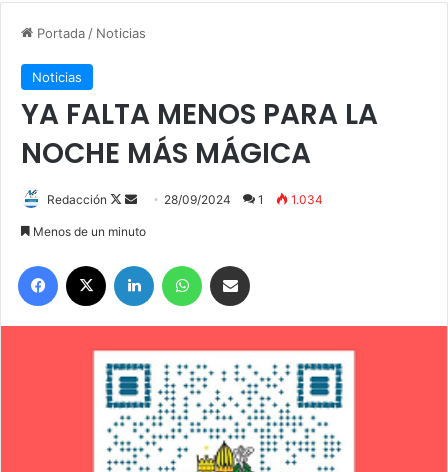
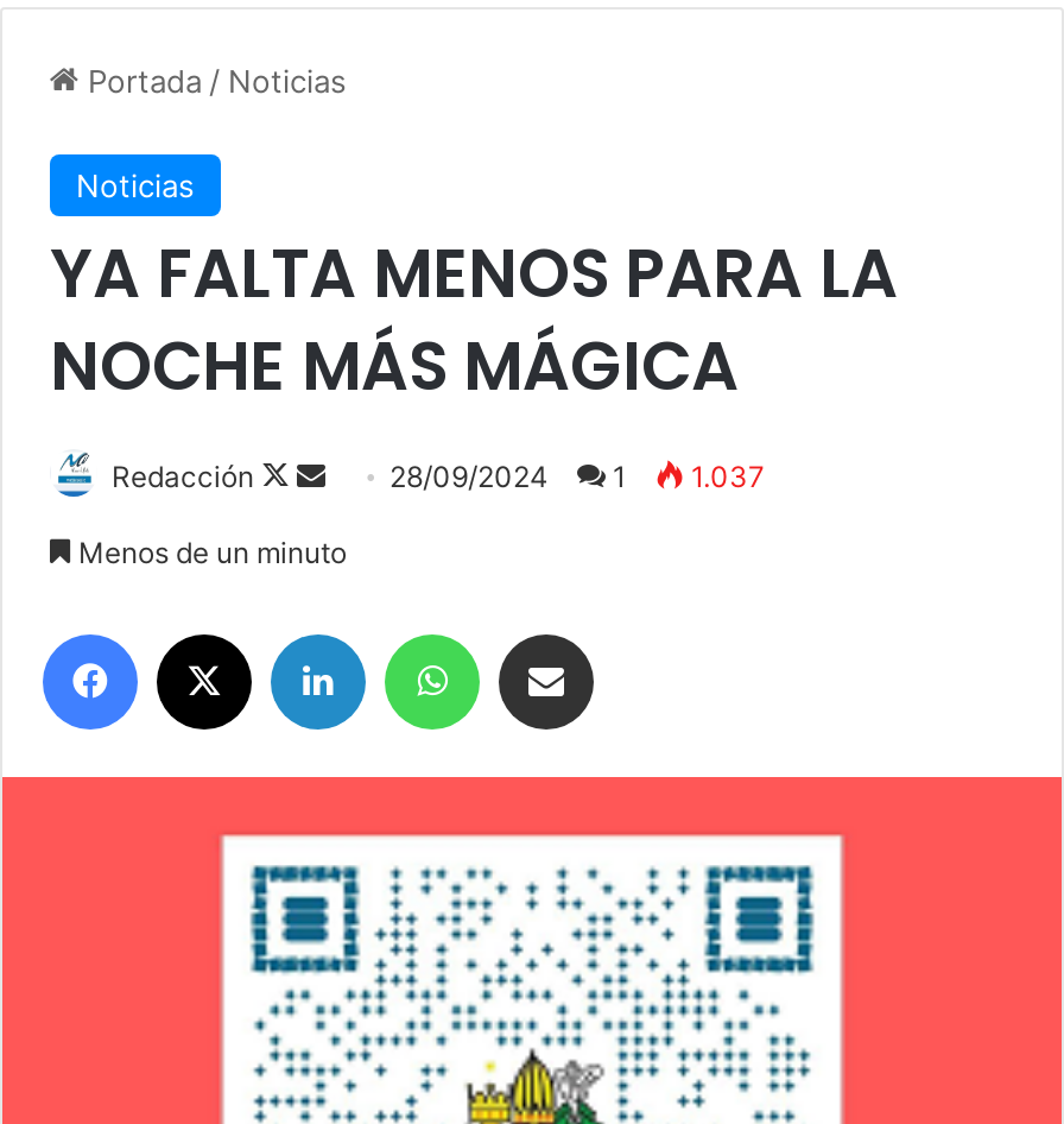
- 1.034
+ 1.037
